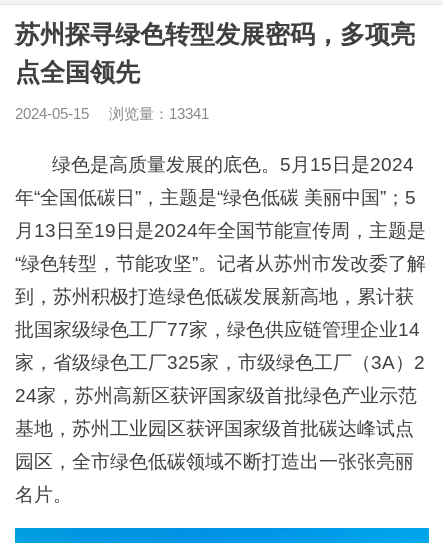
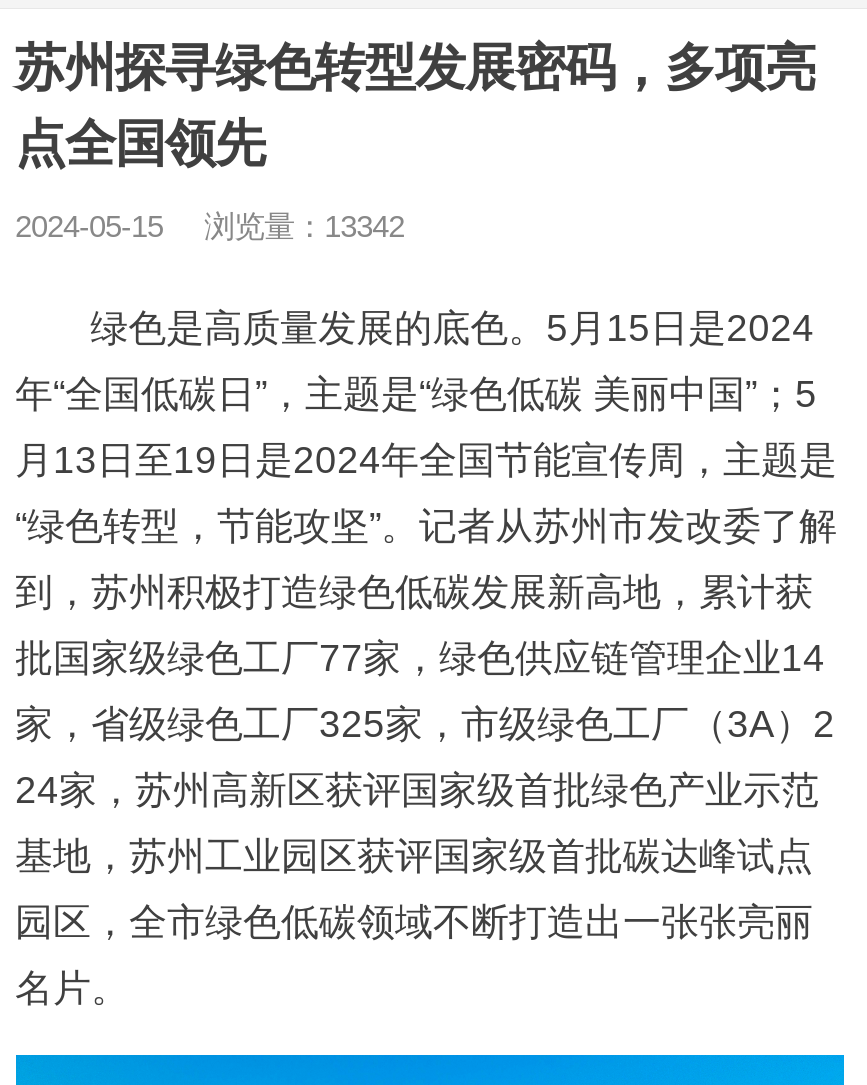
- 2024-05-15 浏览量：13341
+ 2024-05-15 浏览量：13342
